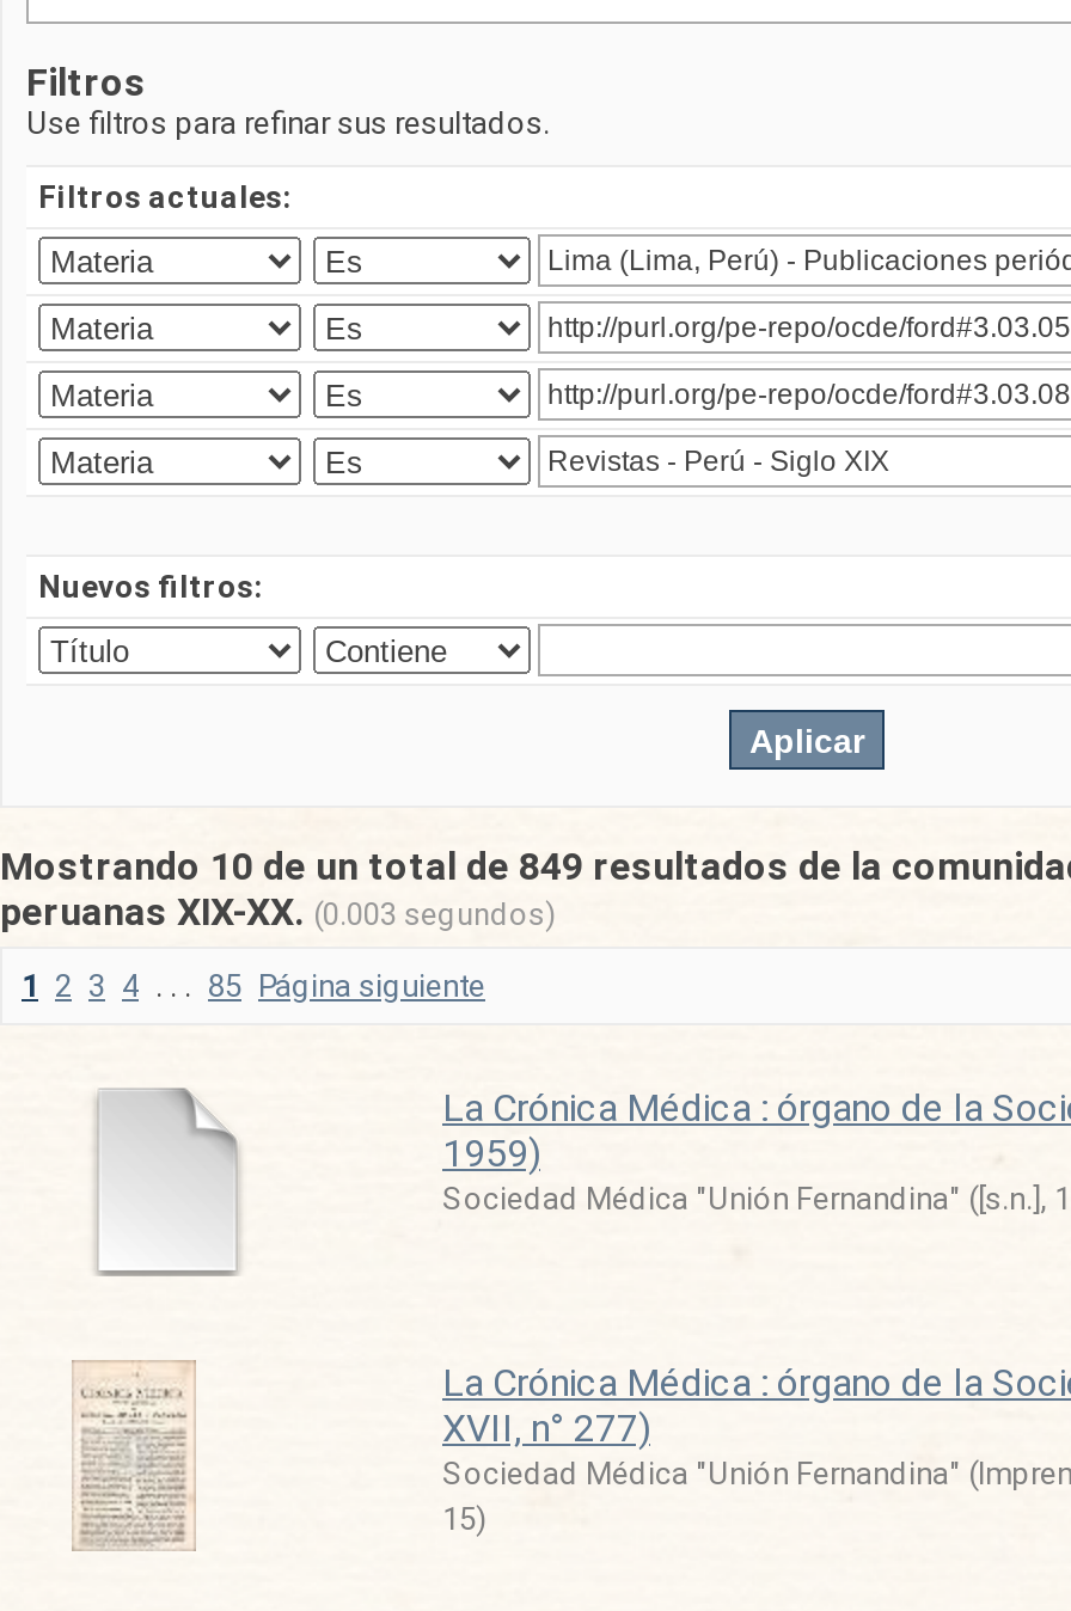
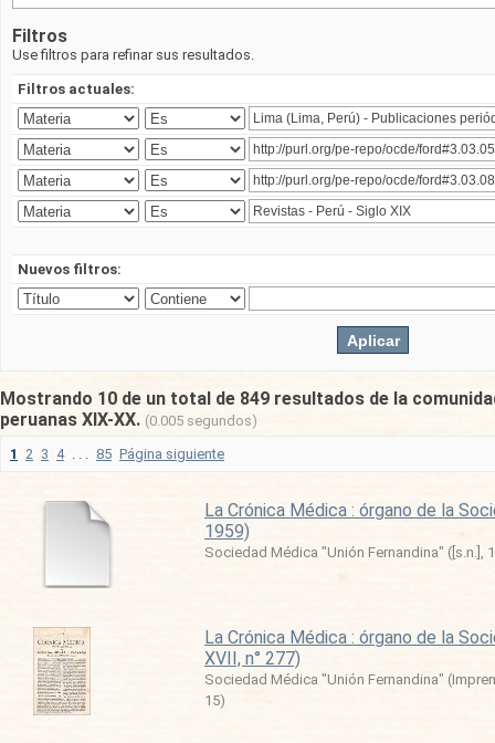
- peruanas XIX-XX. (0.003 segundos)
+ peruanas XIX-XX. (0.005 segundos)
